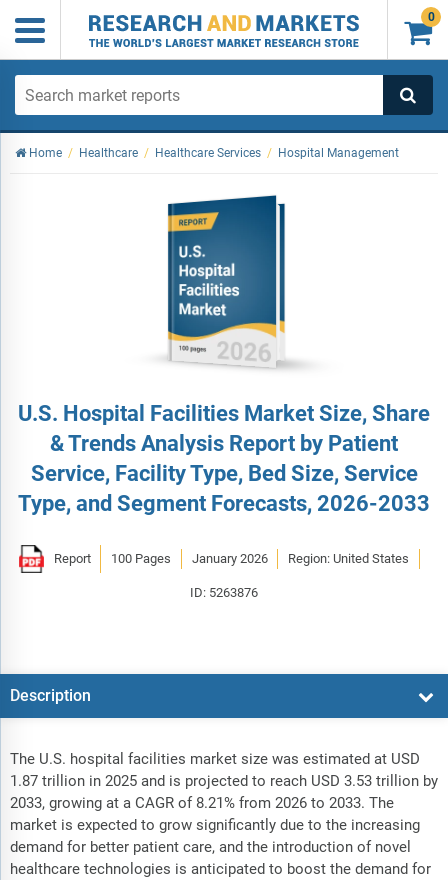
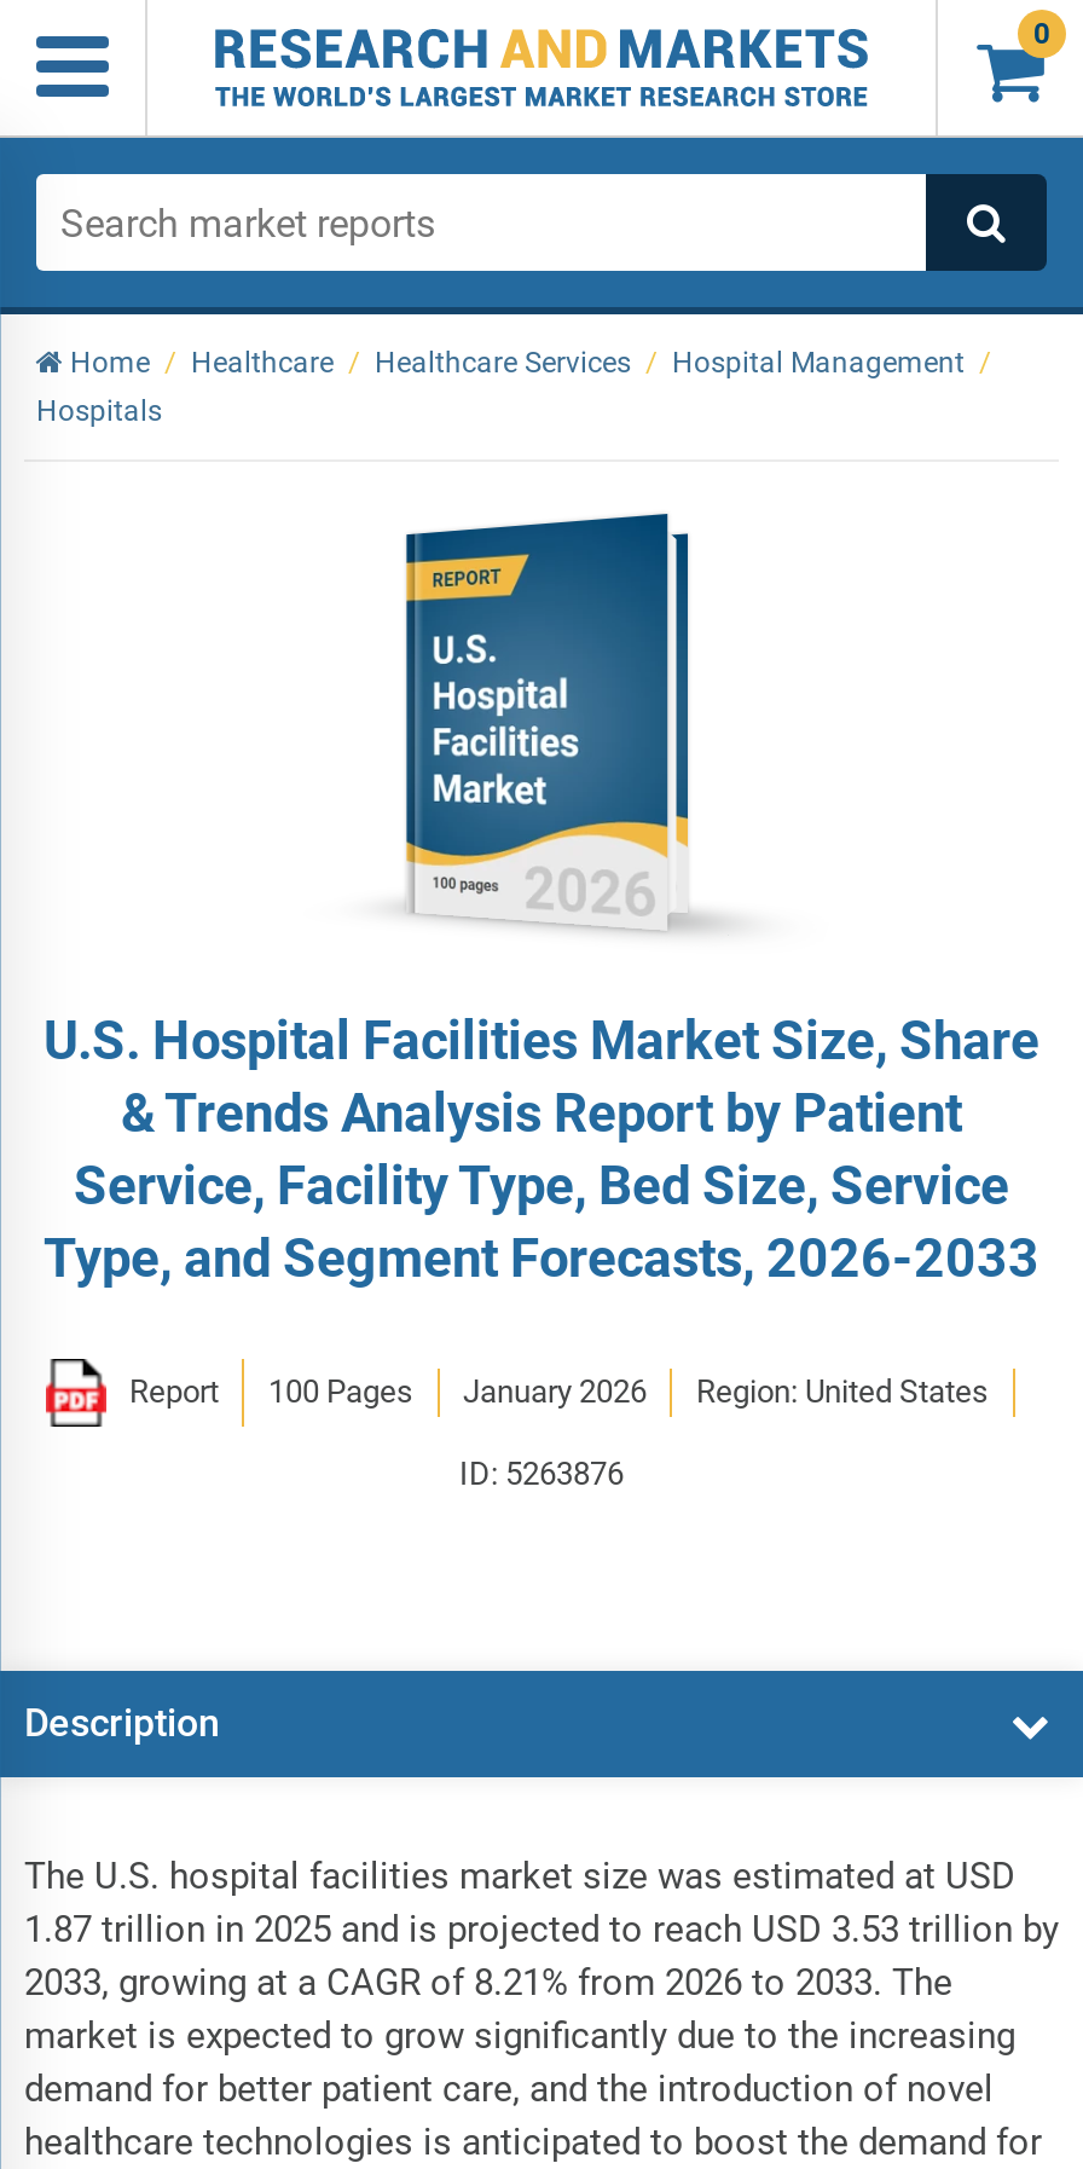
- Home / Healthcare / Healthcare Services / Hospital Management
+ Home / Healthcare / Healthcare Services / Hospital Management /
+ Hospitals
